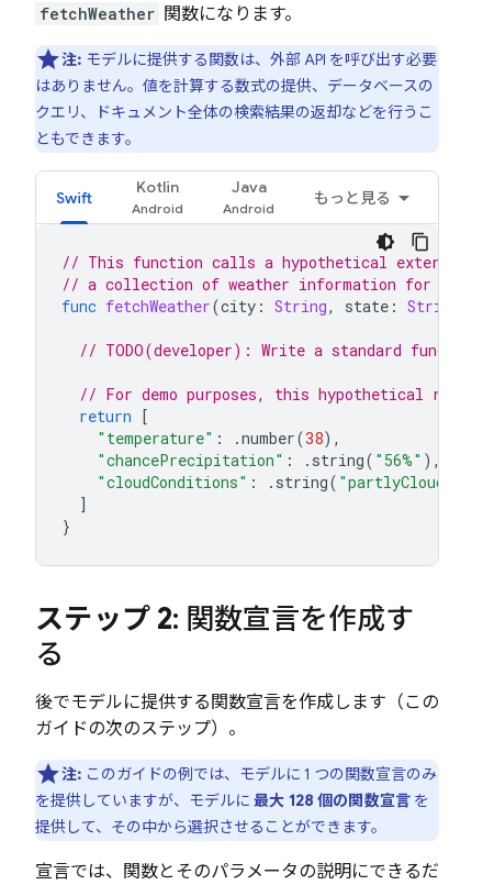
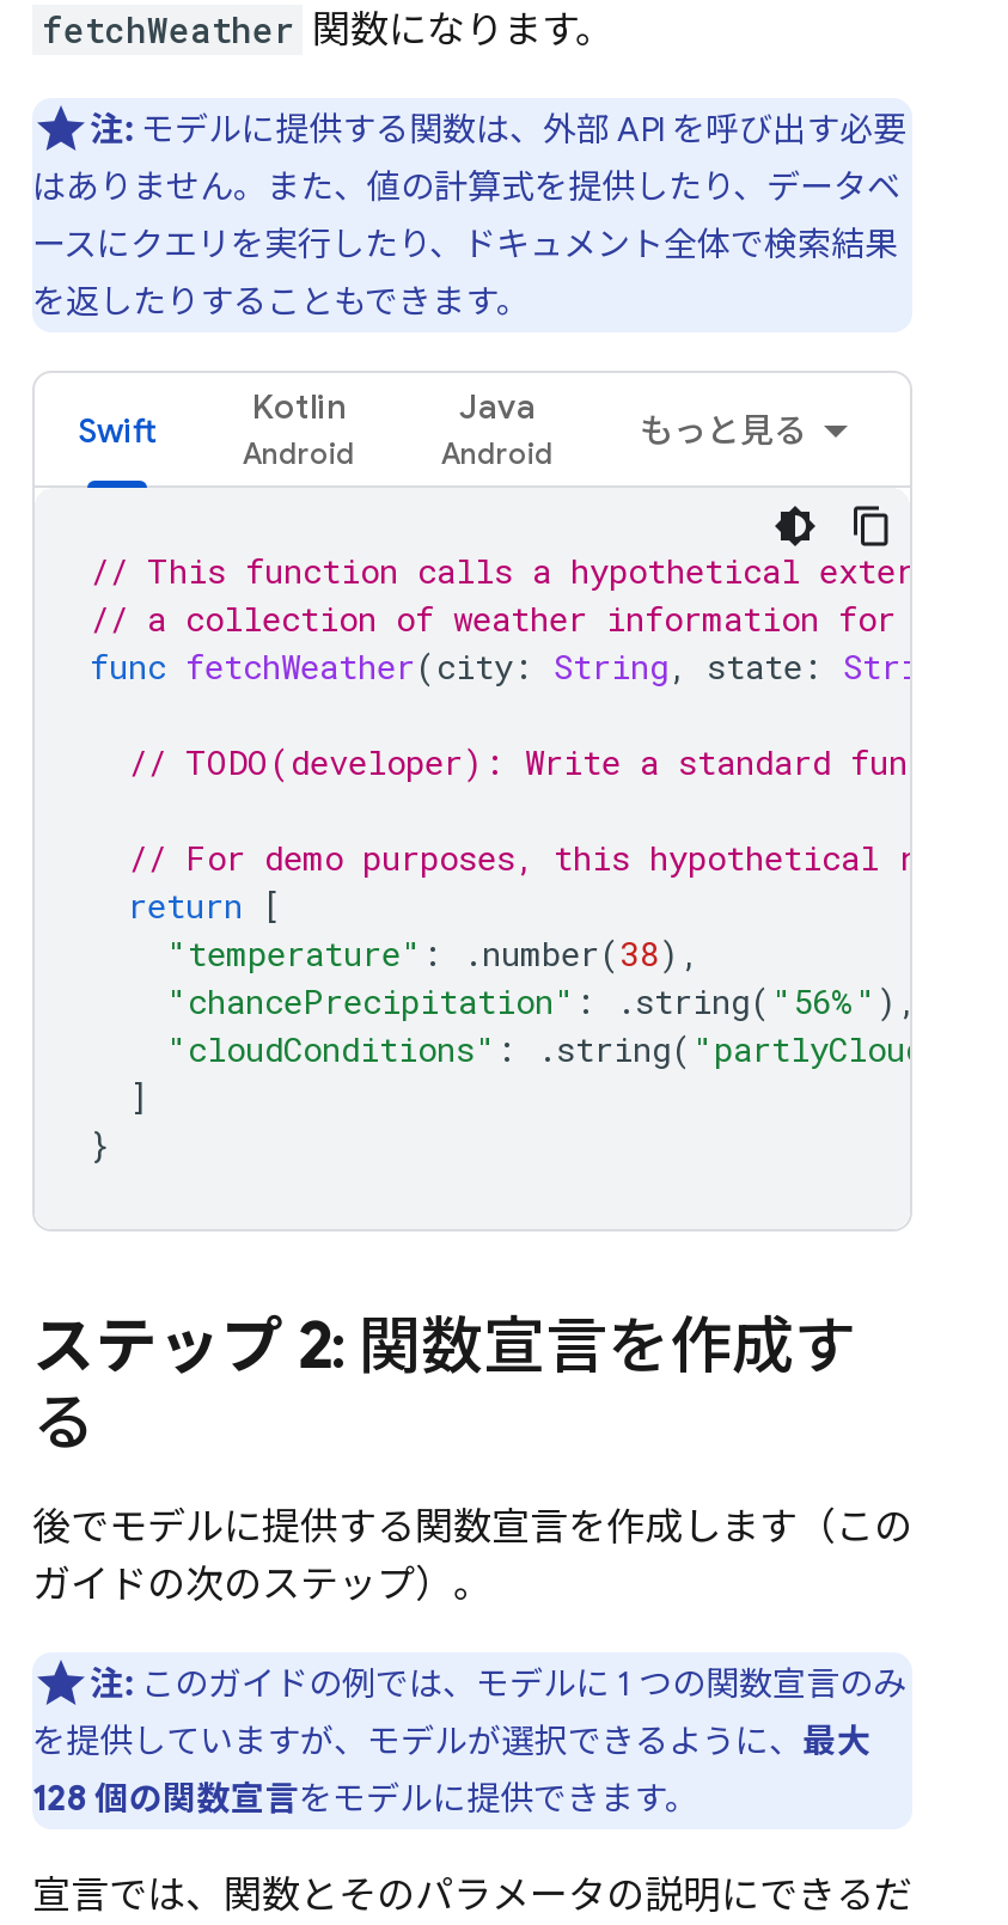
- はありません。値を計算する数式の提供、データベースの
- クエリ、ドキュメント全体の検索結果の返却などを行うこ
- ともできます。
+ はありません。また、値の計算式を提供したり、データベ
+ ースにクエリを実行したり、ドキュメント全体で検索結果
+ を返したりすることもできます。

- を提供していますが、モデルに最大 128 個の関数宣言を
- 提供して、その中から選択させることができます。
+ を提供していますが、モデルが選択できるように、最大
+ 128 個の関数宣言をモデルに提供できます。
